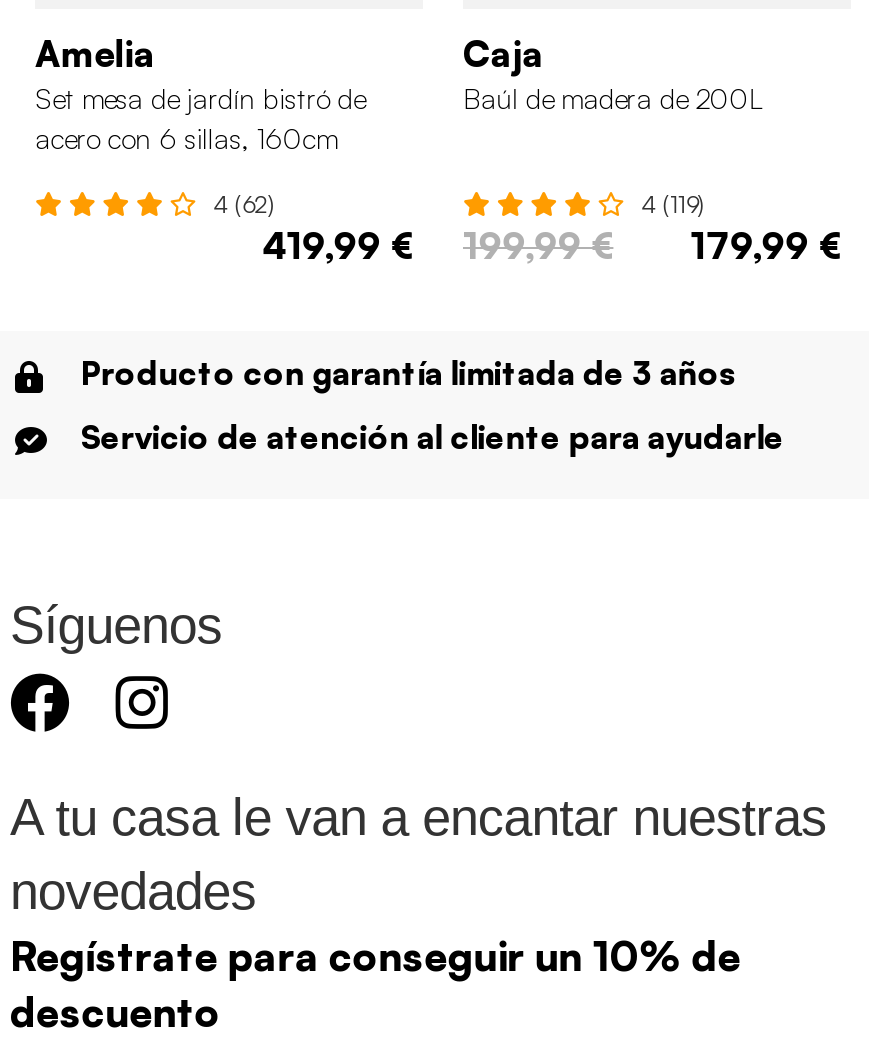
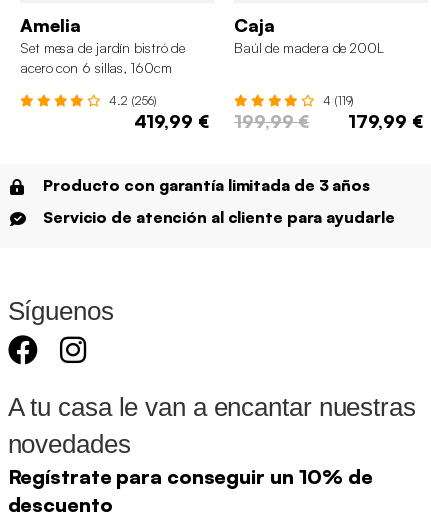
- 4 (62)
+ 4.2 (256)
